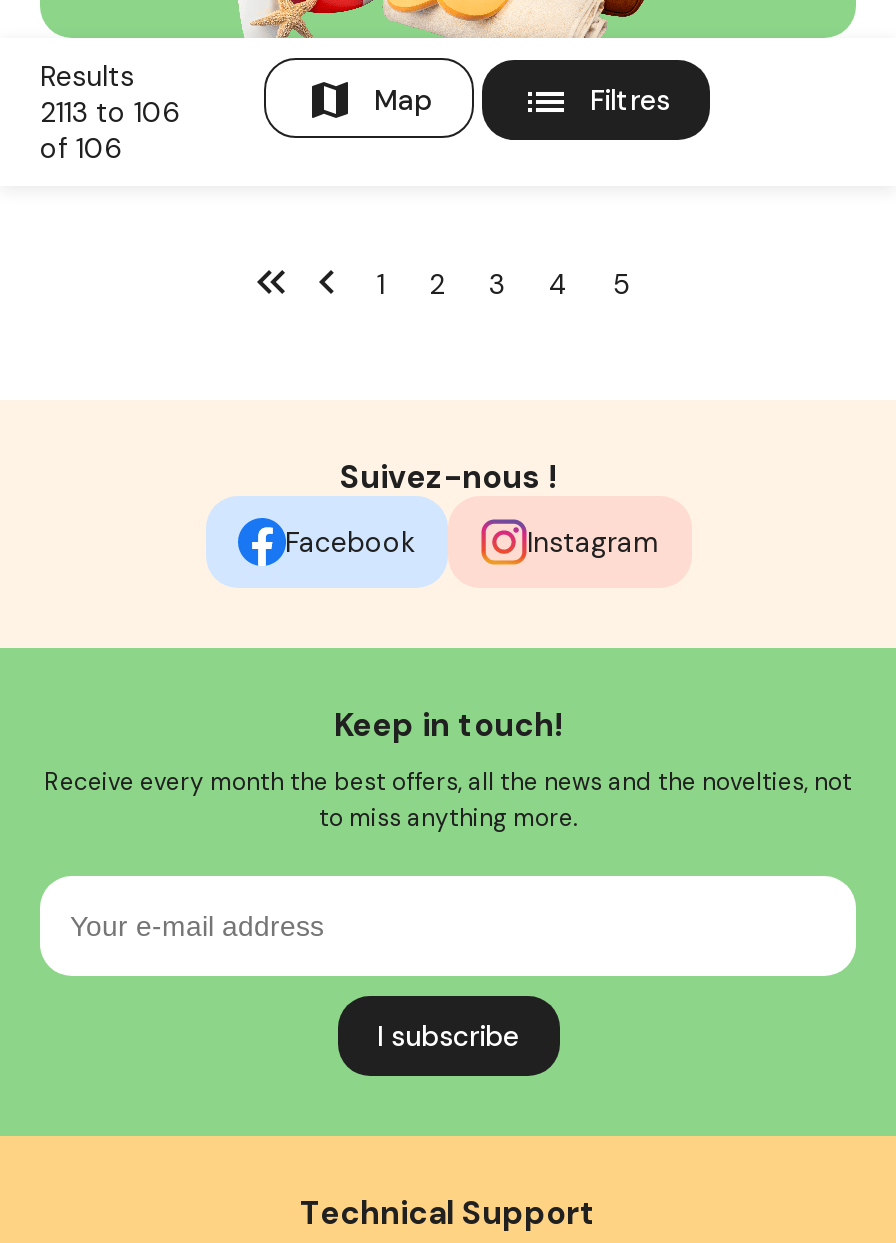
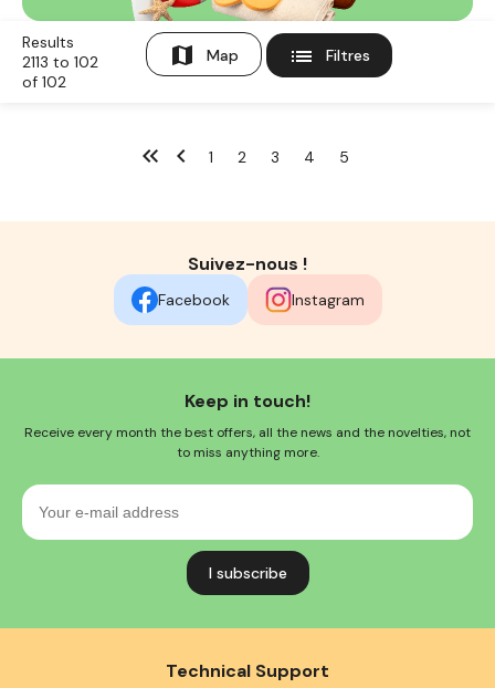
- 2113 to 106
+ 2113 to 102

- of 106
+ of 102
